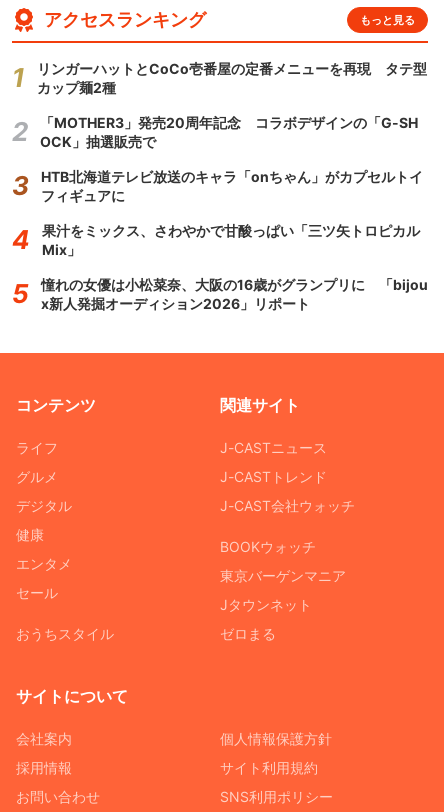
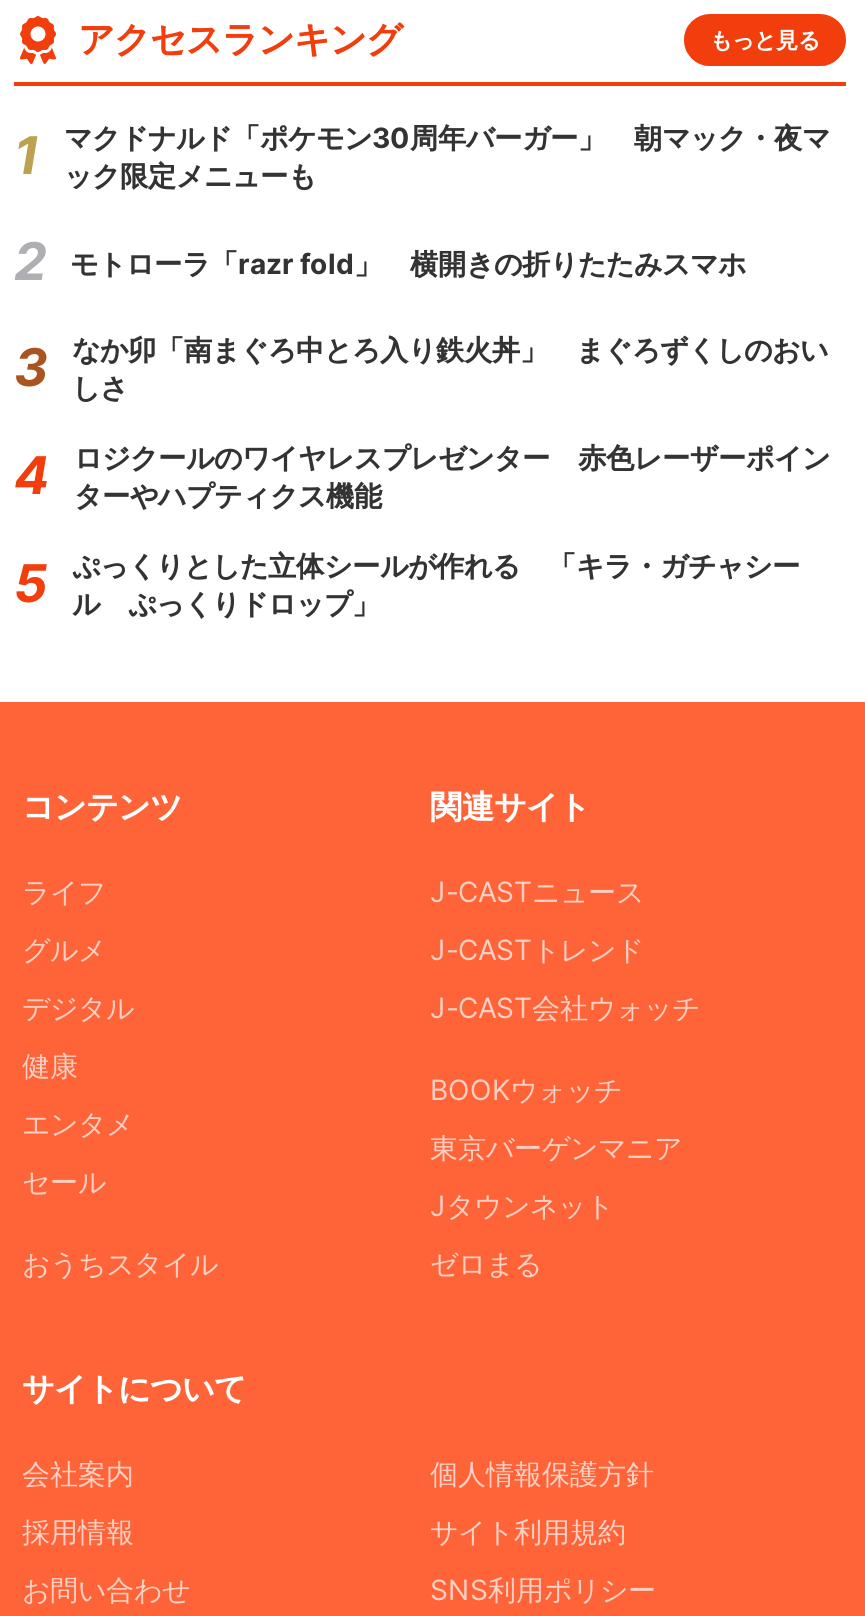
- リンガーハットとCoCo壱番屋の定番メニューを再現 タテ型
- カップ麺2種
+ マクドナルド「ポケモン30周年バーガー」 朝マック・夜マ
+ ック限定メニューも

- 「MOTHER3」発売20周年記念 コラボデザインの「G-SH
- OCK」抽選販売で
+ モトローラ「razr fold」 横開きの折りたたみスマホ

- HTB北海道テレビ放送のキャラ「onちゃん」がカプセルトイ
- フィギュアに
+ なか卯「南まぐろ中とろ入り鉄火丼」 まぐろずくしのおい
+ しさ

- 果汁をミックス、さわやかで甘酸っぱい「三ツ矢トロピカル
- Mix」
+ ロジクールのワイヤレスプレゼンター 赤色レーザーポイン
+ ターやハプティクス機能

- 憧れの女優は小松菜奈、大阪の16歳がグランプリに 「bijou
- x新人発掘オーディション2026」リポート
+ ぷっくりとした立体シールが作れる 「キラ・ガチャシー
+ ル ぷっくりドロップ」
